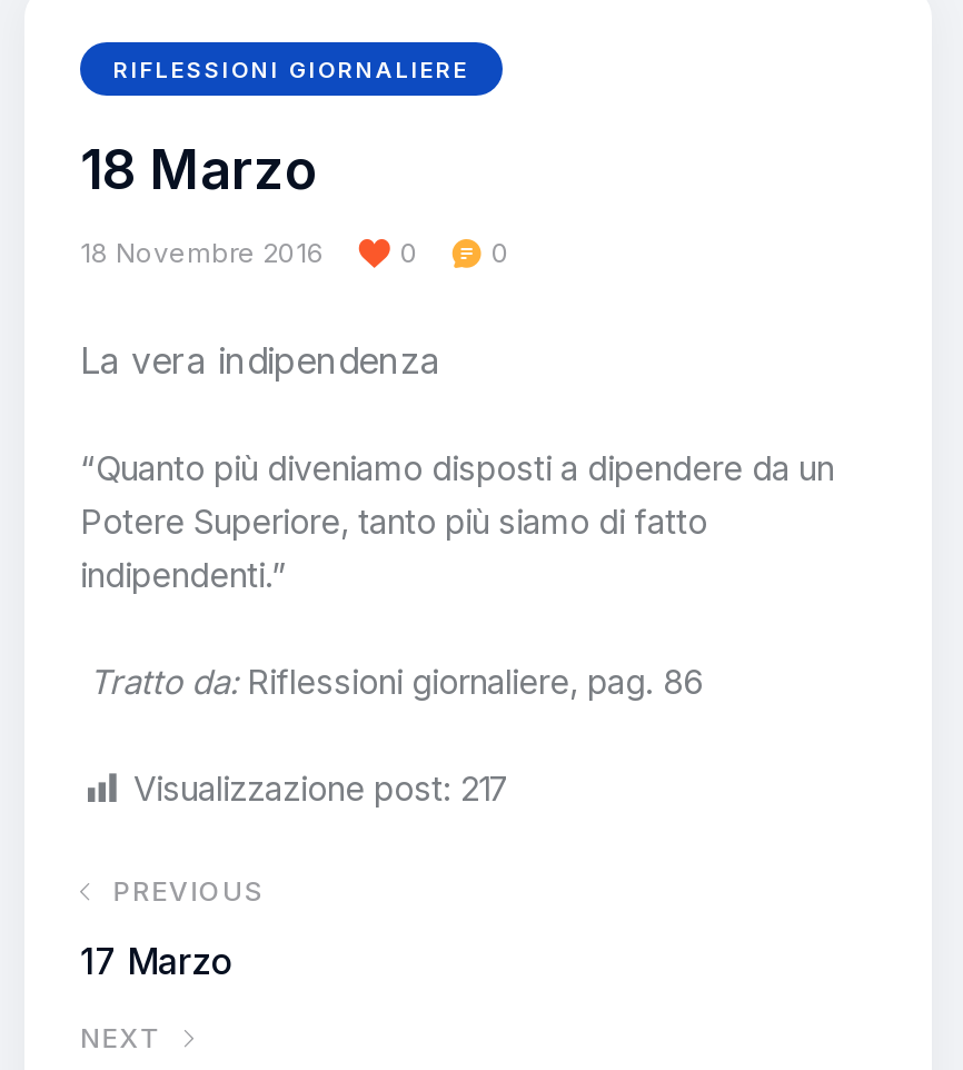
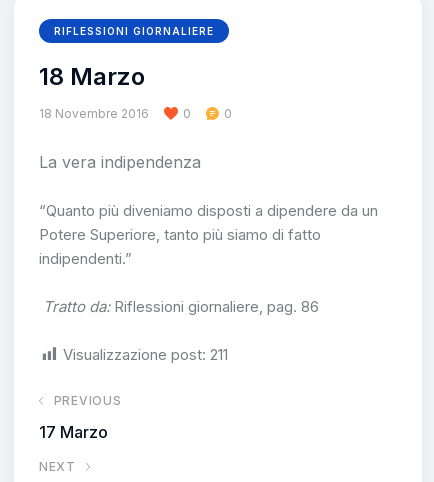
- Visualizzazione post: 217
+ Visualizzazione post: 211
